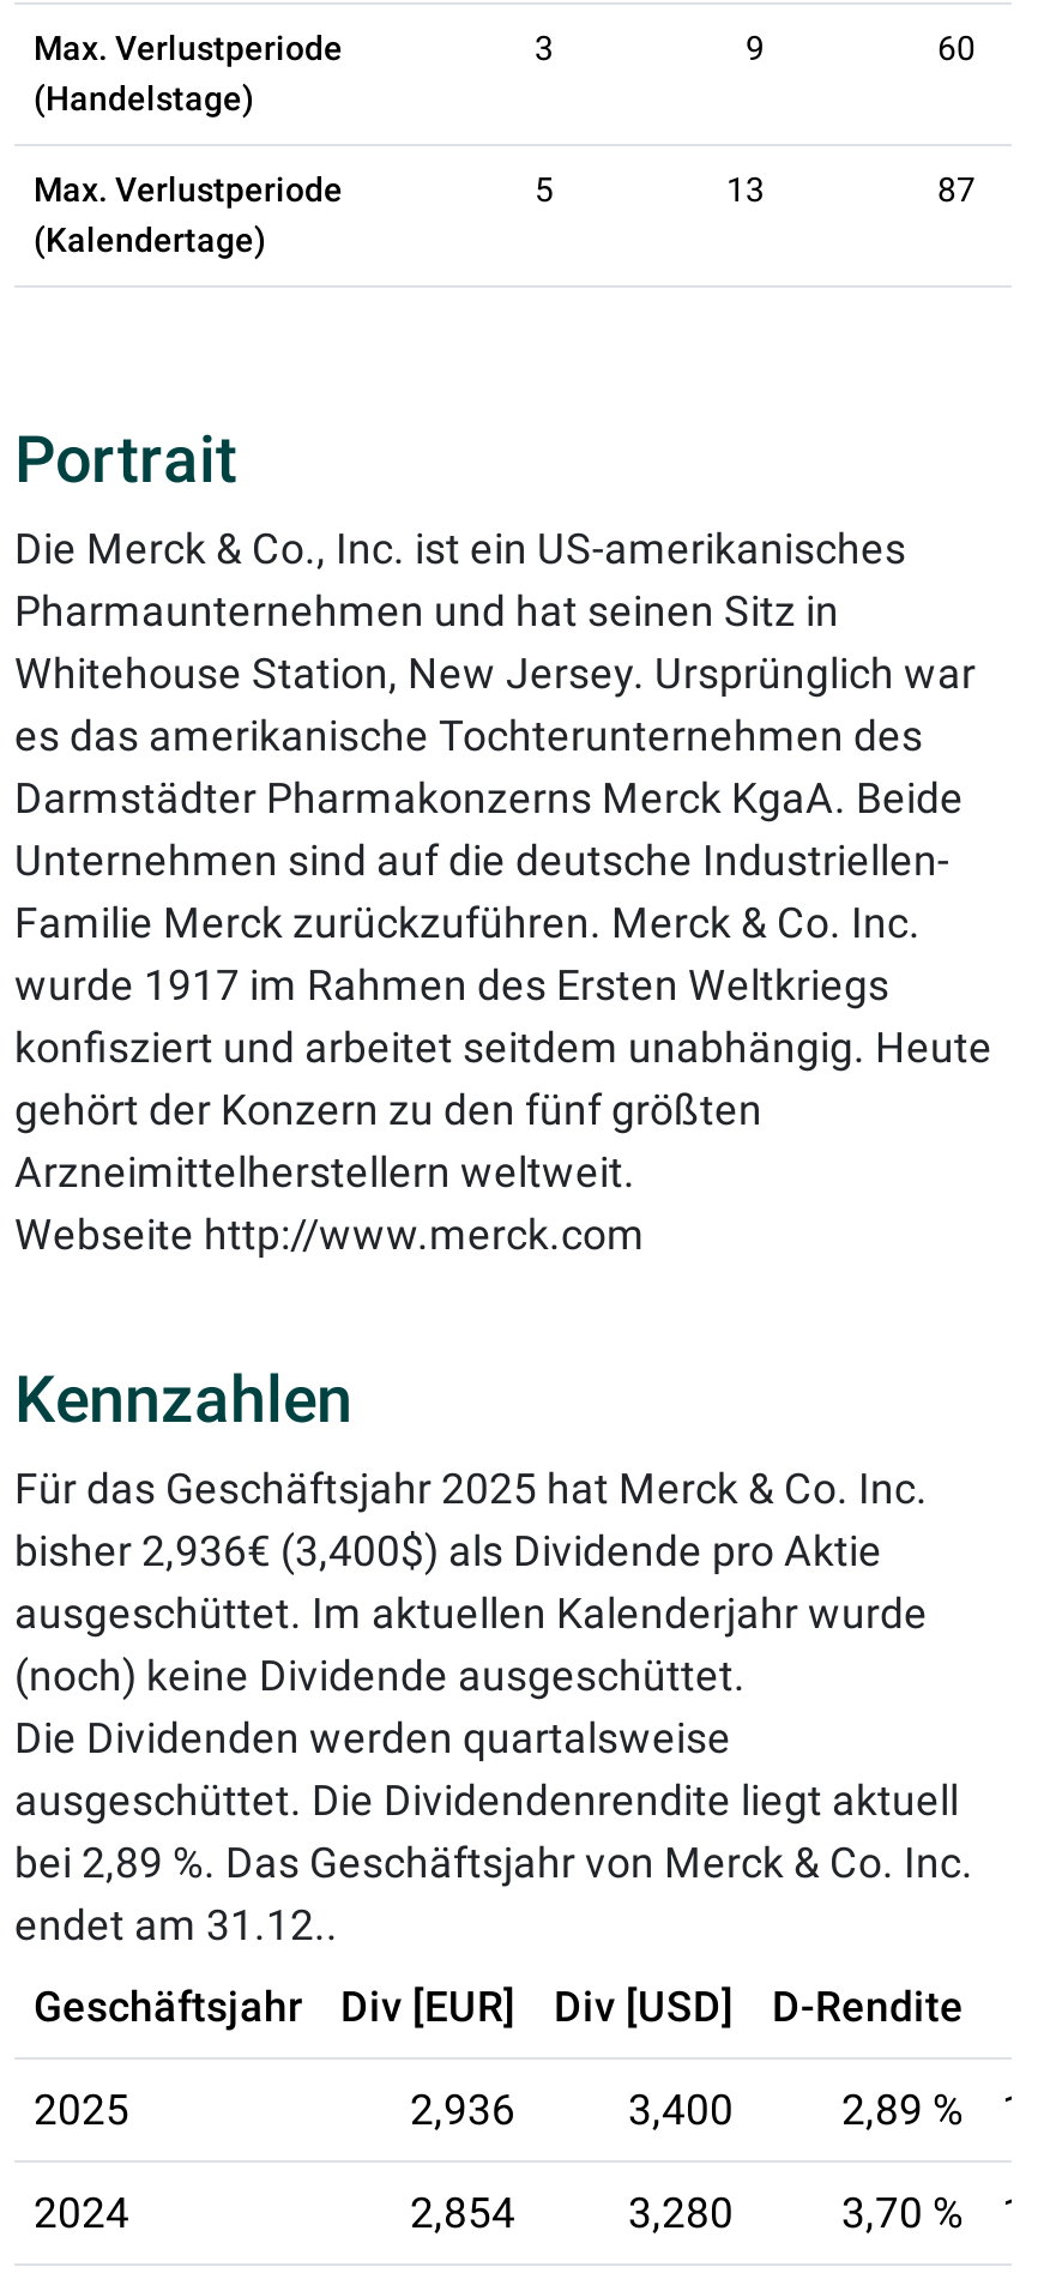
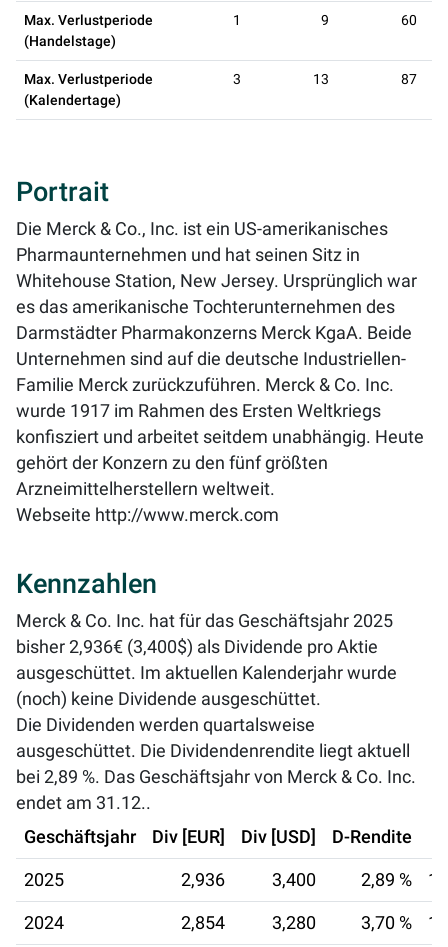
- 3
+ 1

- 5
+ 3

- Für das Geschäftsjahr 2025 hat Merck & Co. Inc.
+ Merck & Co. Inc. hat für das Geschäftsjahr 2025
